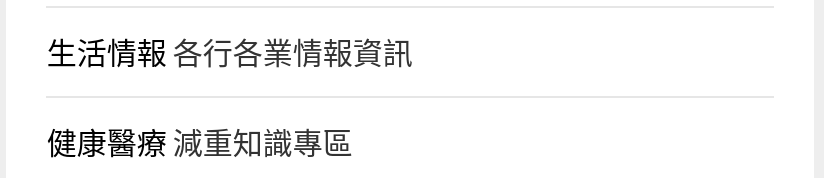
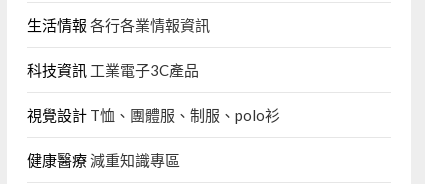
+ 科技資訊工業電子3C產品
+ 視覺設計T恤、團體服、制服、polo衫
